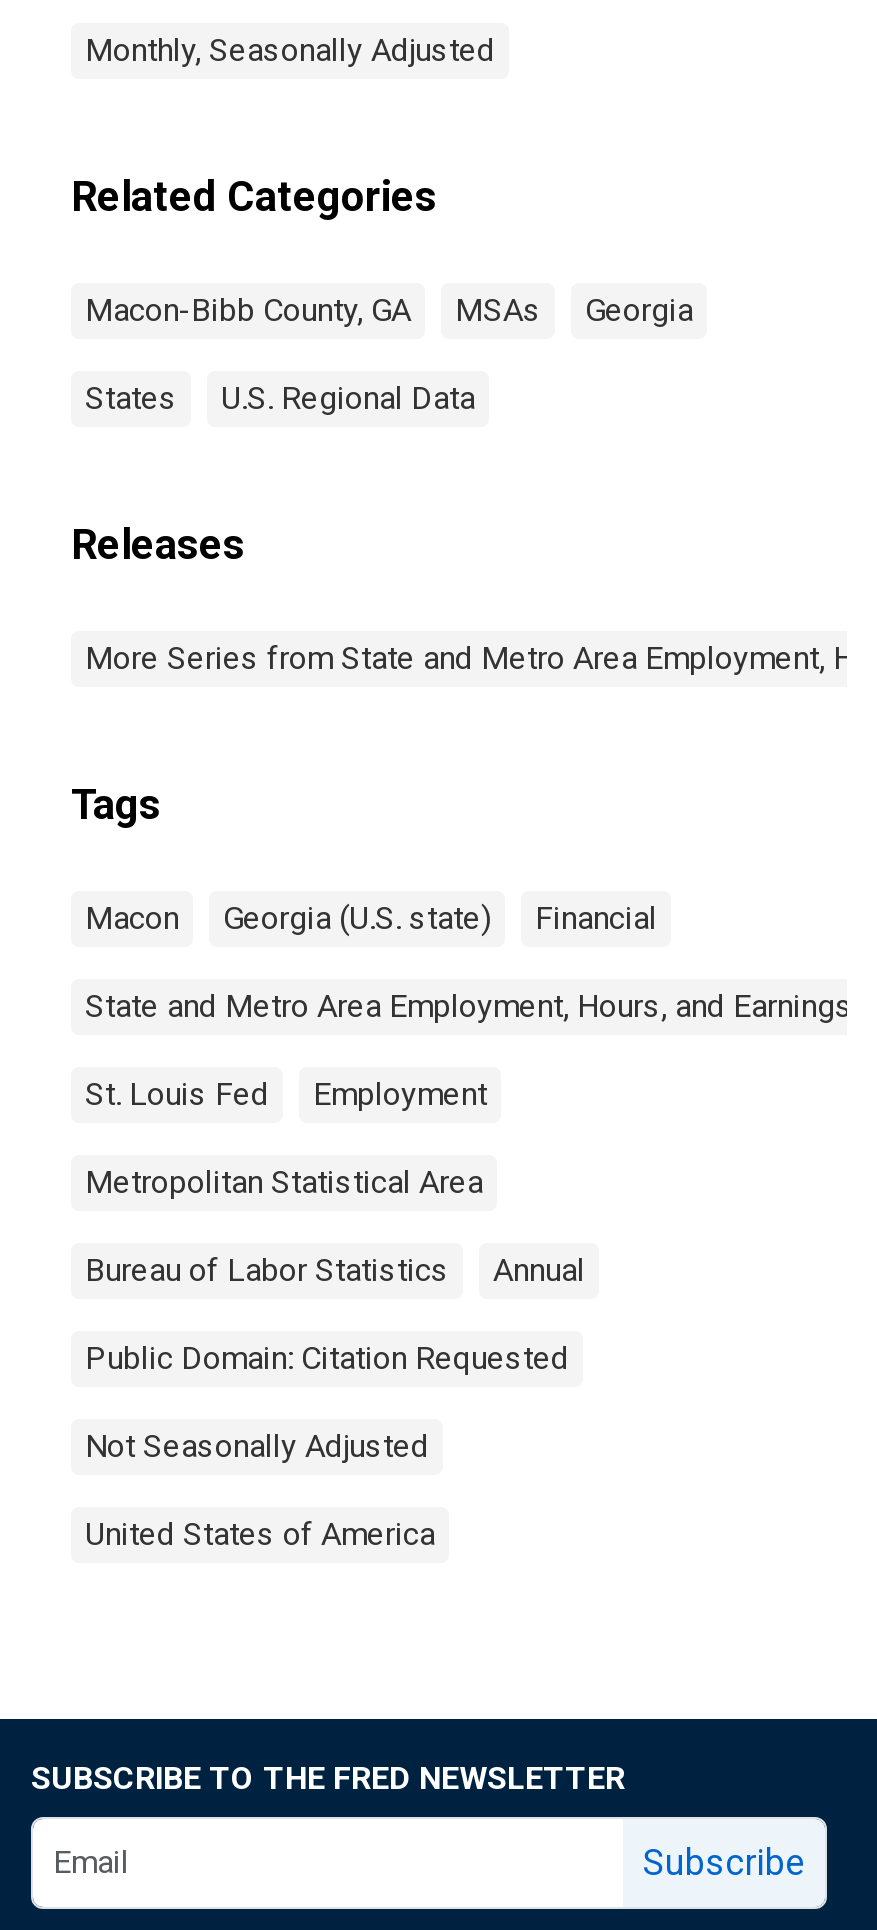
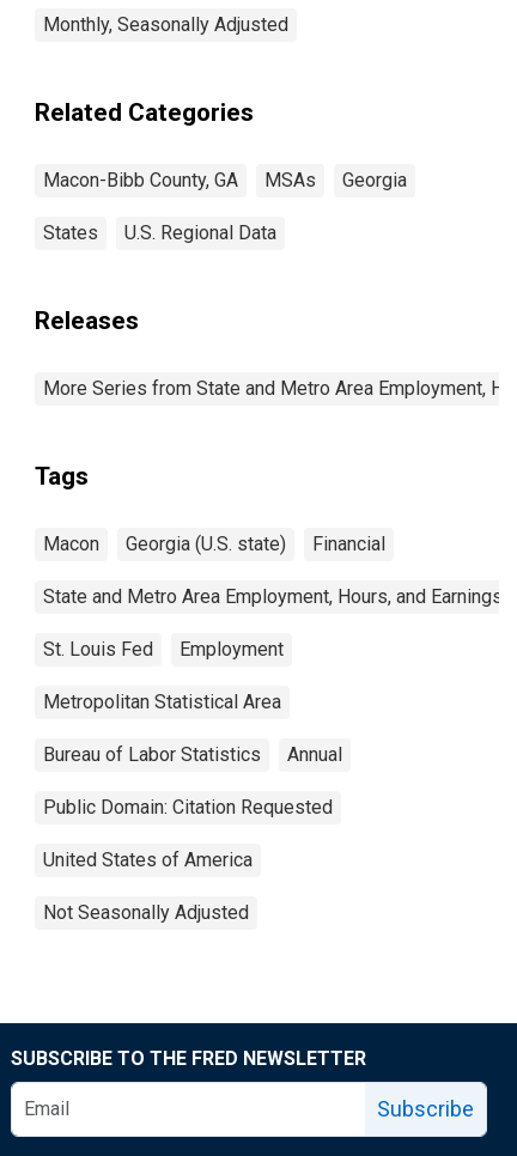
moved down: Not Seasonally Adjusted

moved up: United States of America
